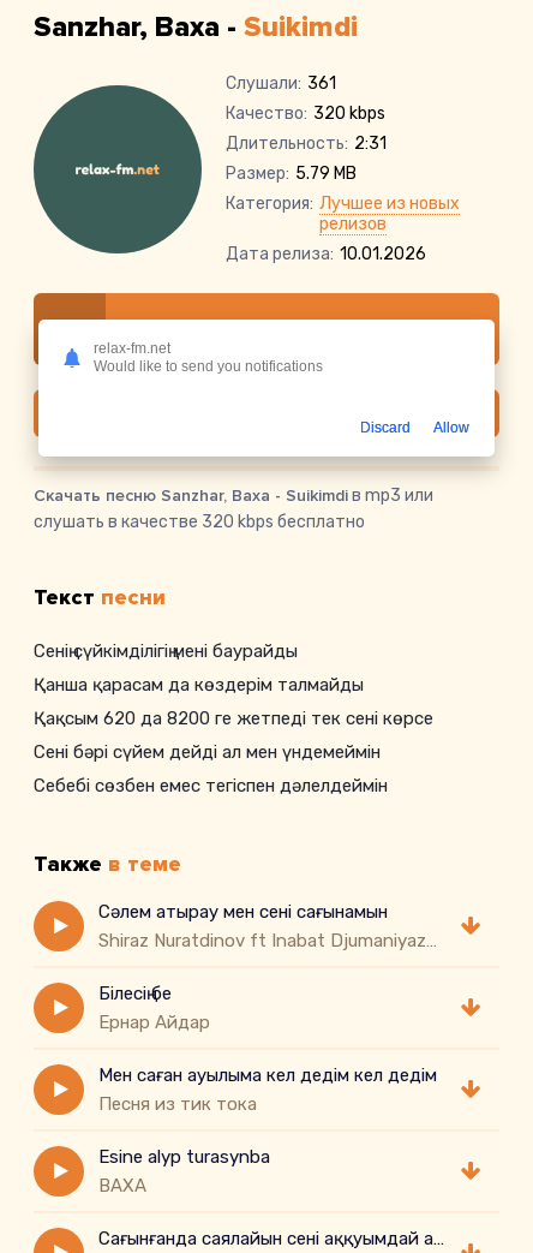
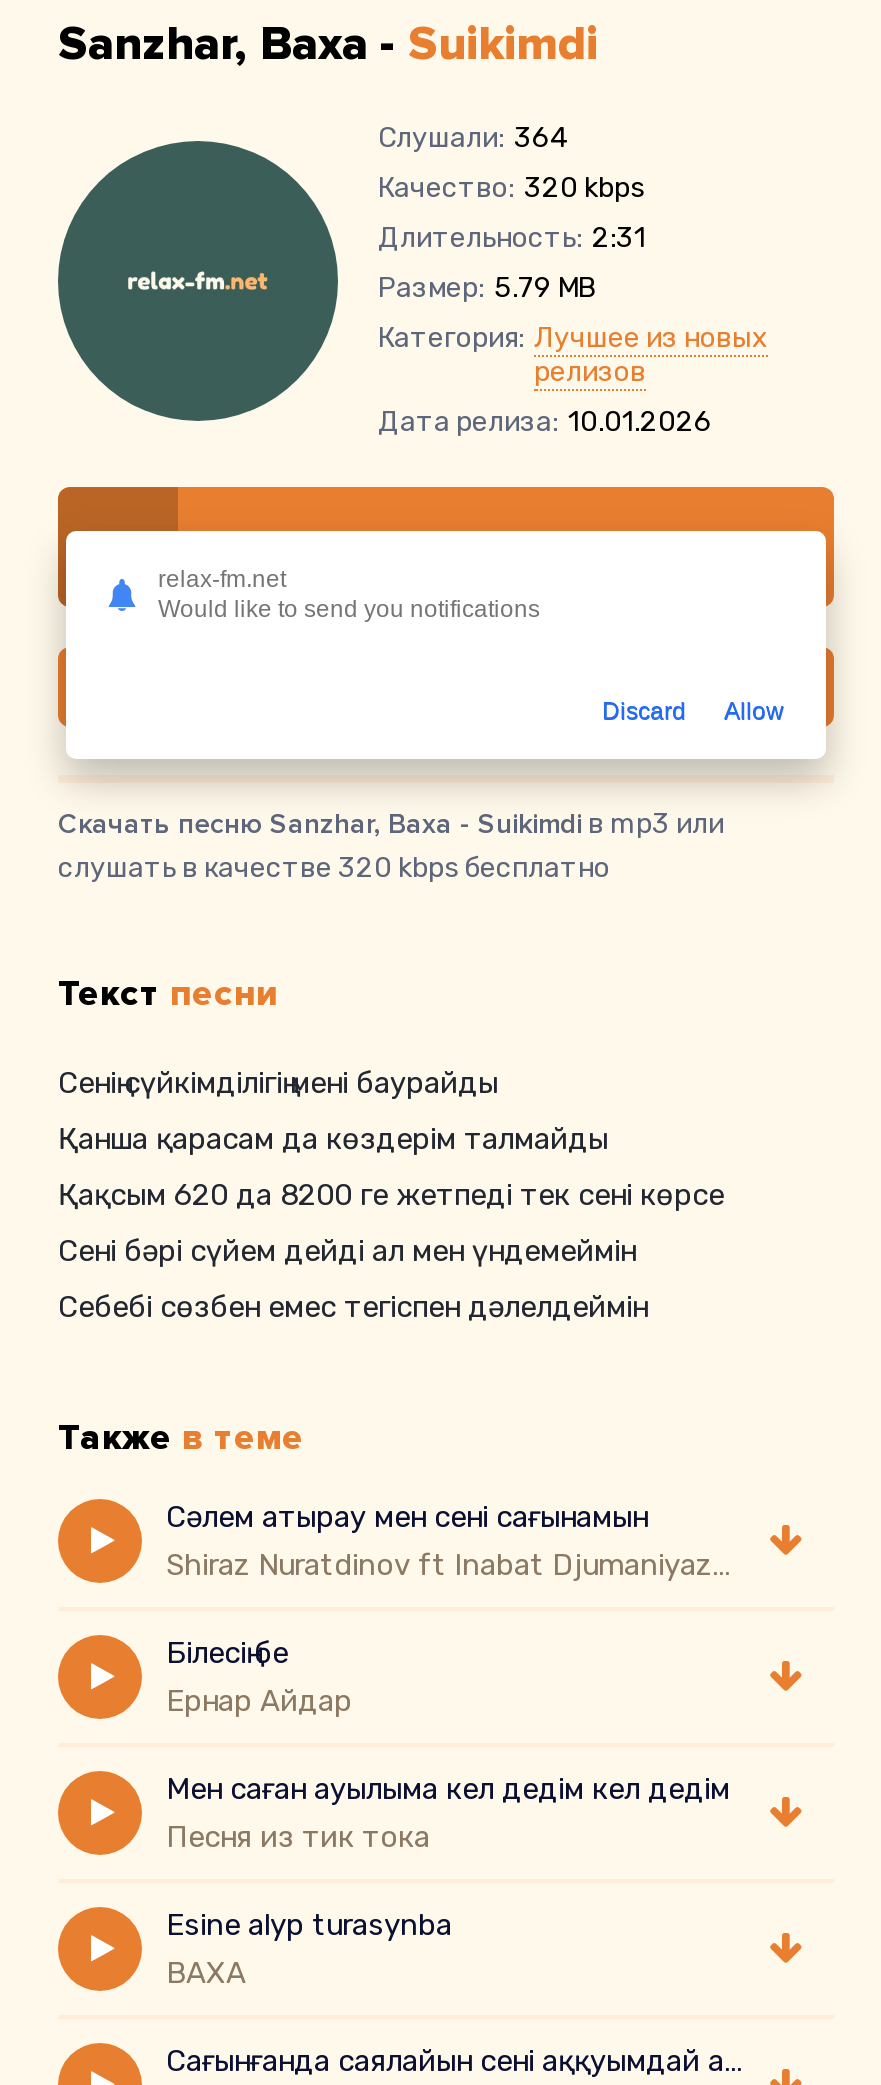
- Слушали: 361
+ Слушали: 364
